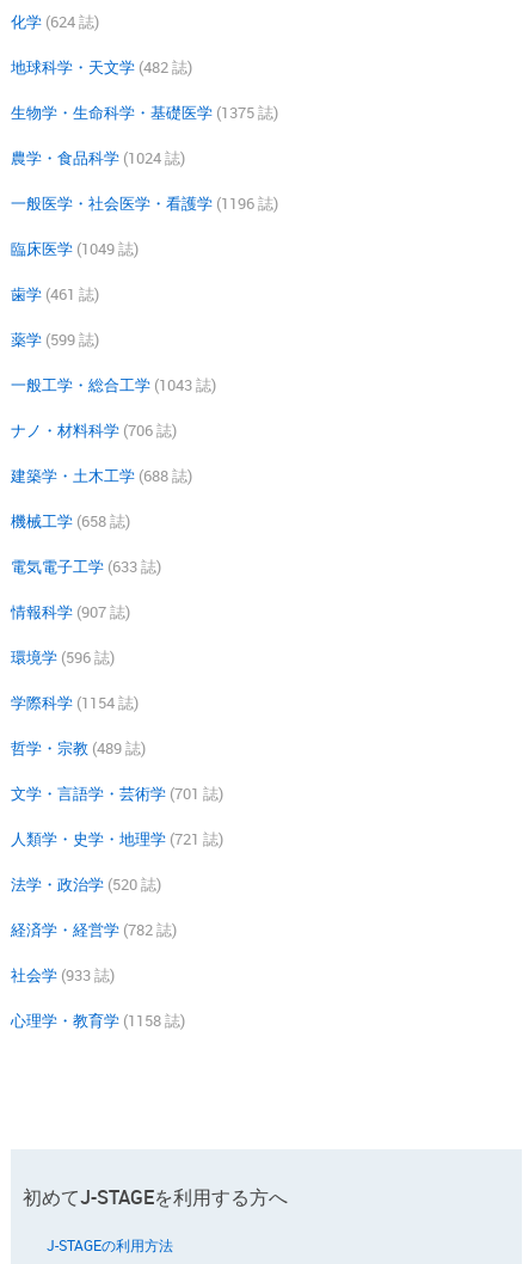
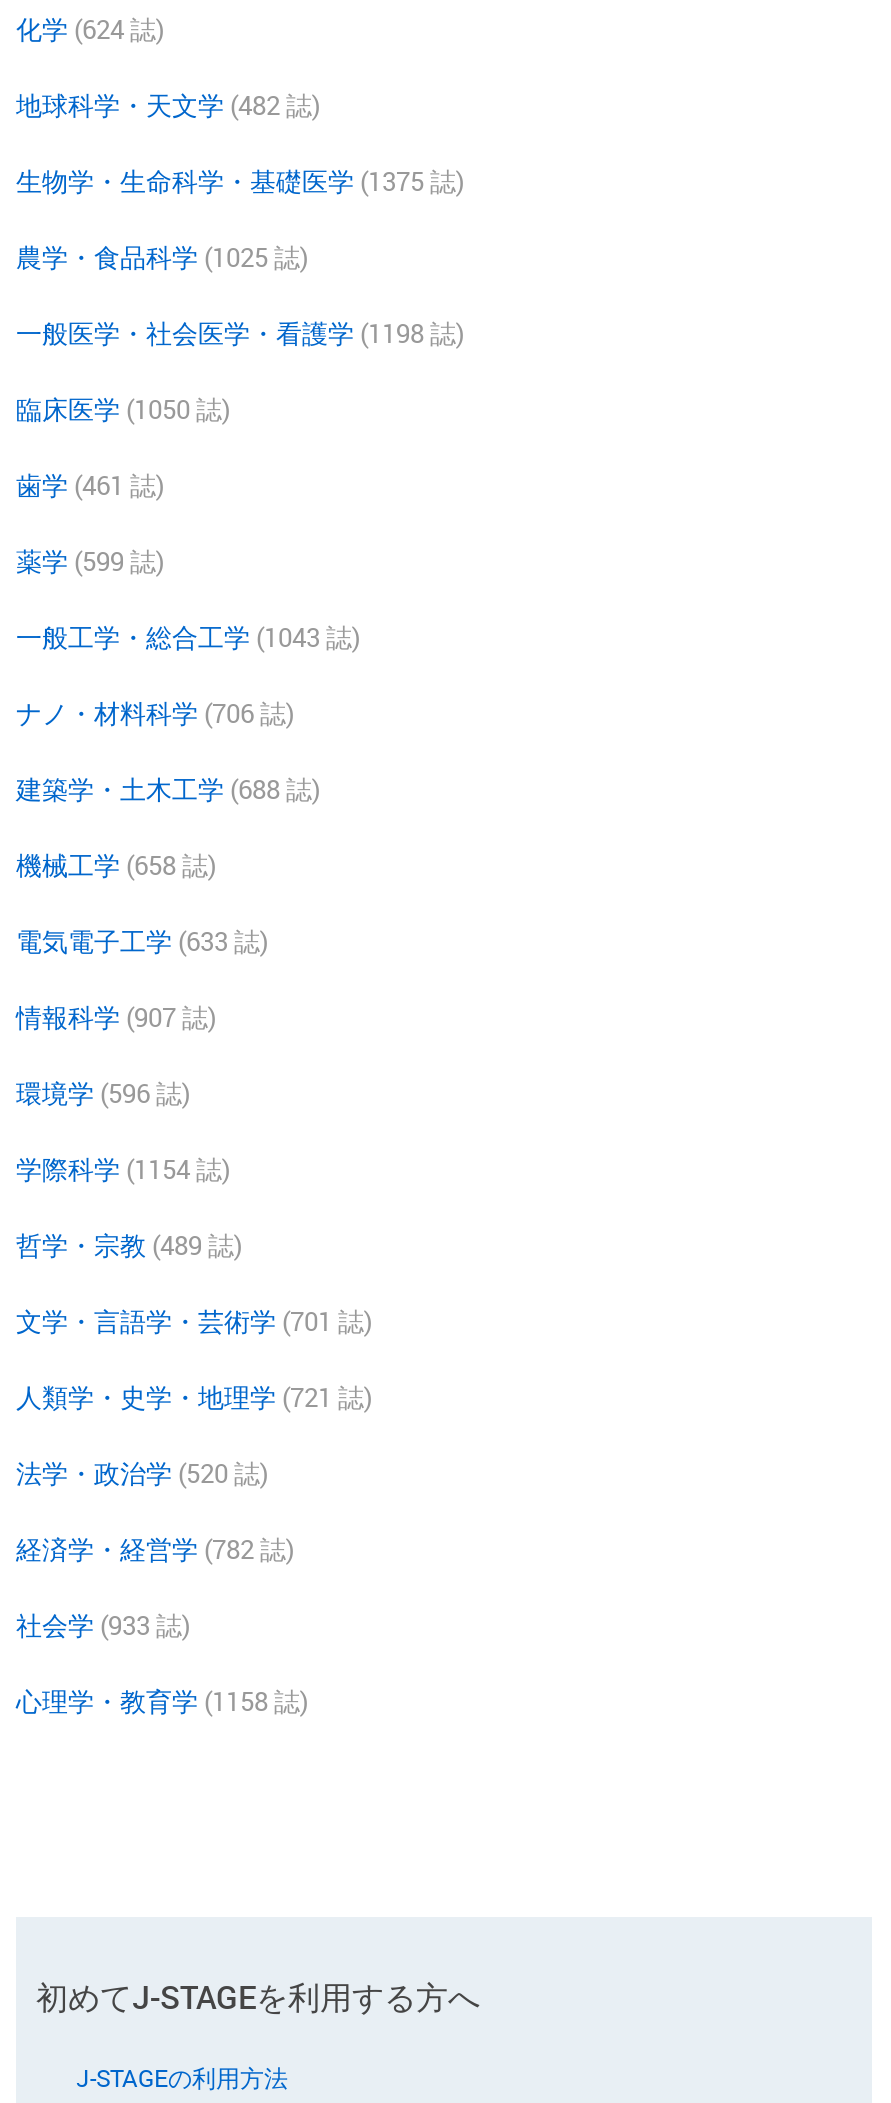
- 農学・食品科学 (1024 誌)
+ 農学・食品科学 (1025 誌)

- 一般医学・社会医学・看護学 (1196 誌)
+ 一般医学・社会医学・看護学 (1198 誌)

- 臨床医学 (1049 誌)
+ 臨床医学 (1050 誌)
